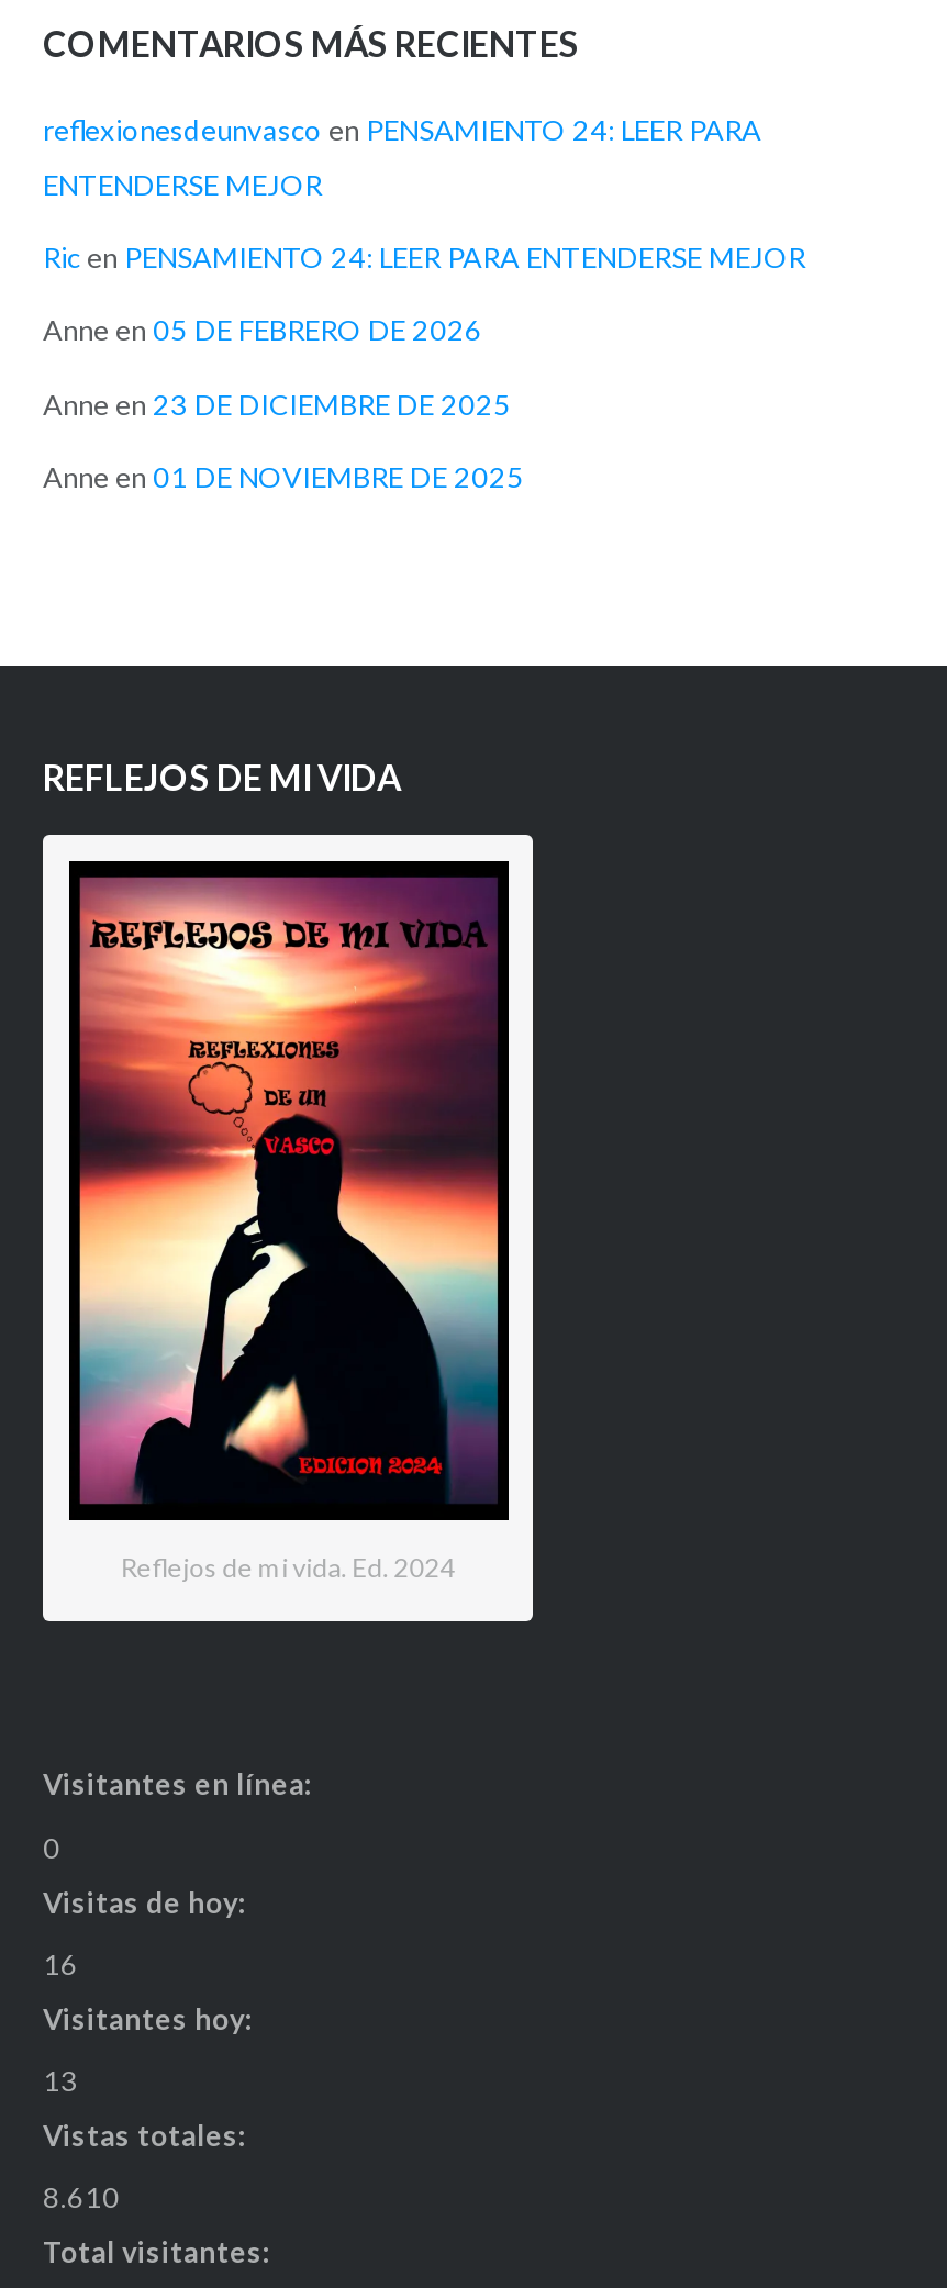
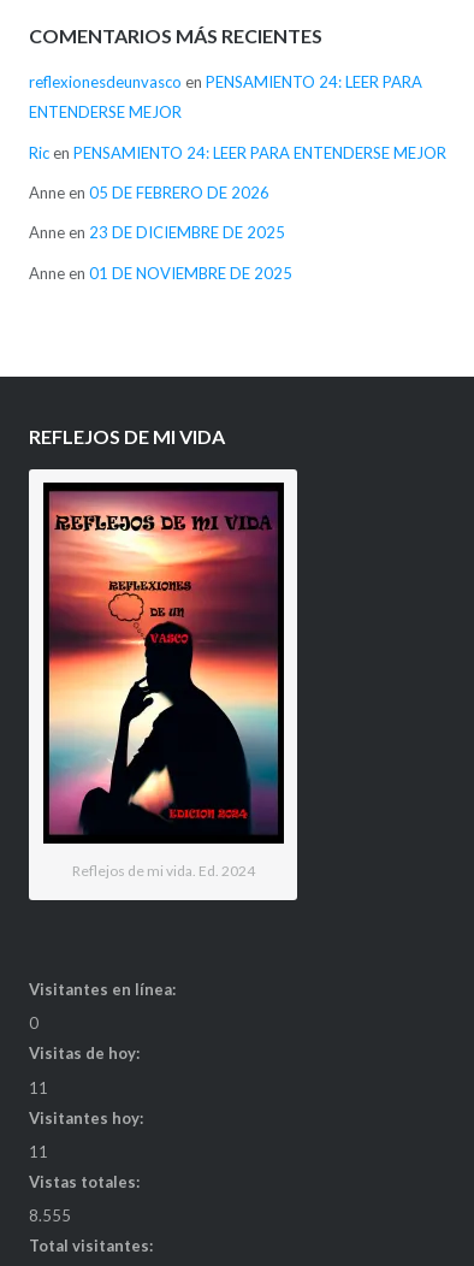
- 16
+ 11

- 13
+ 11

- 8.610
+ 8.555
